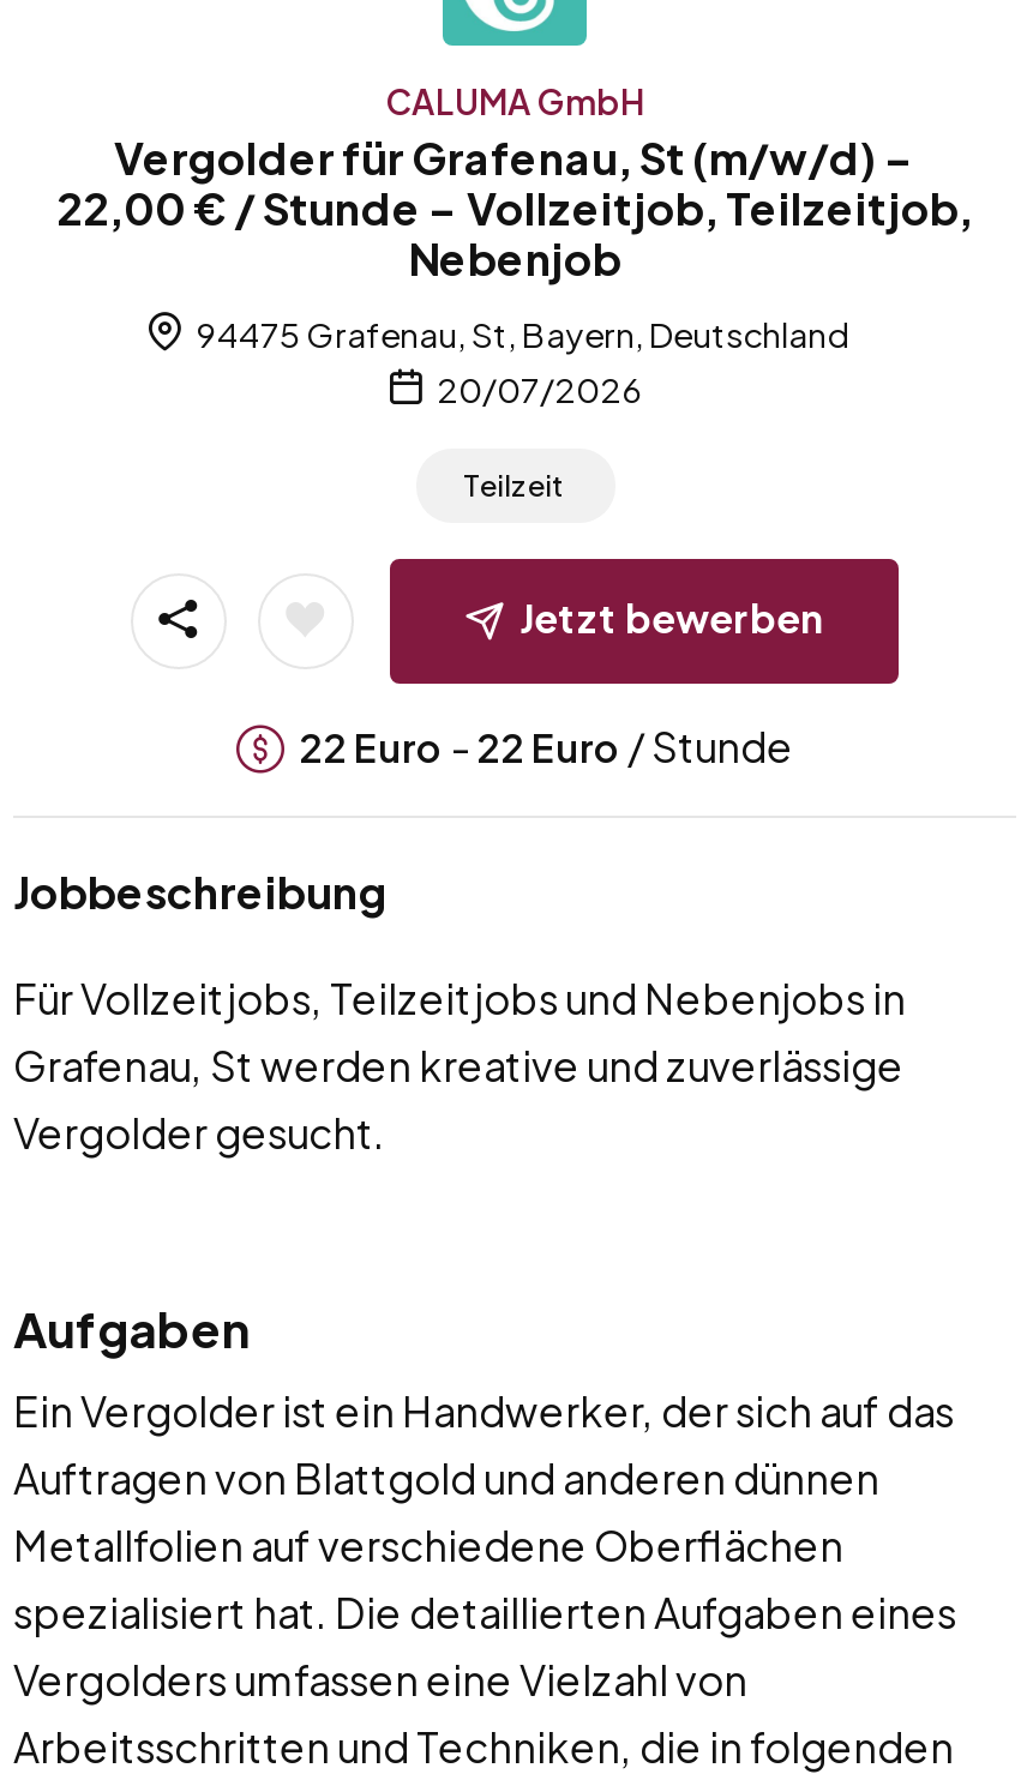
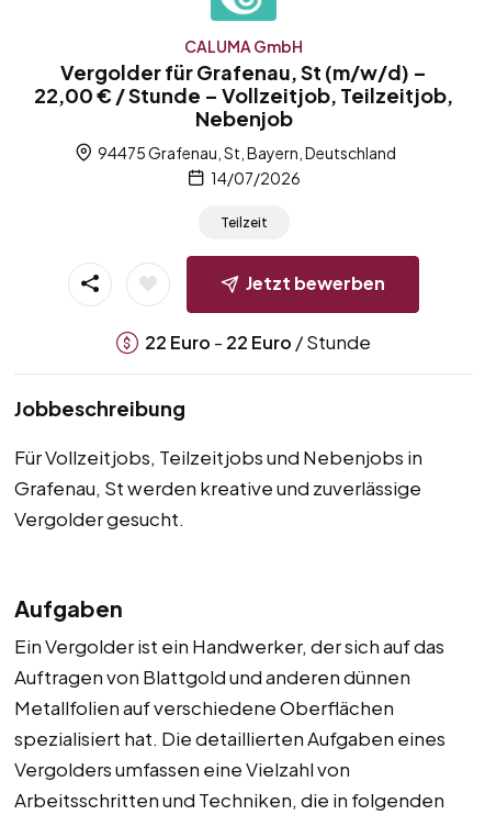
- 20/07/2026
+ 14/07/2026
